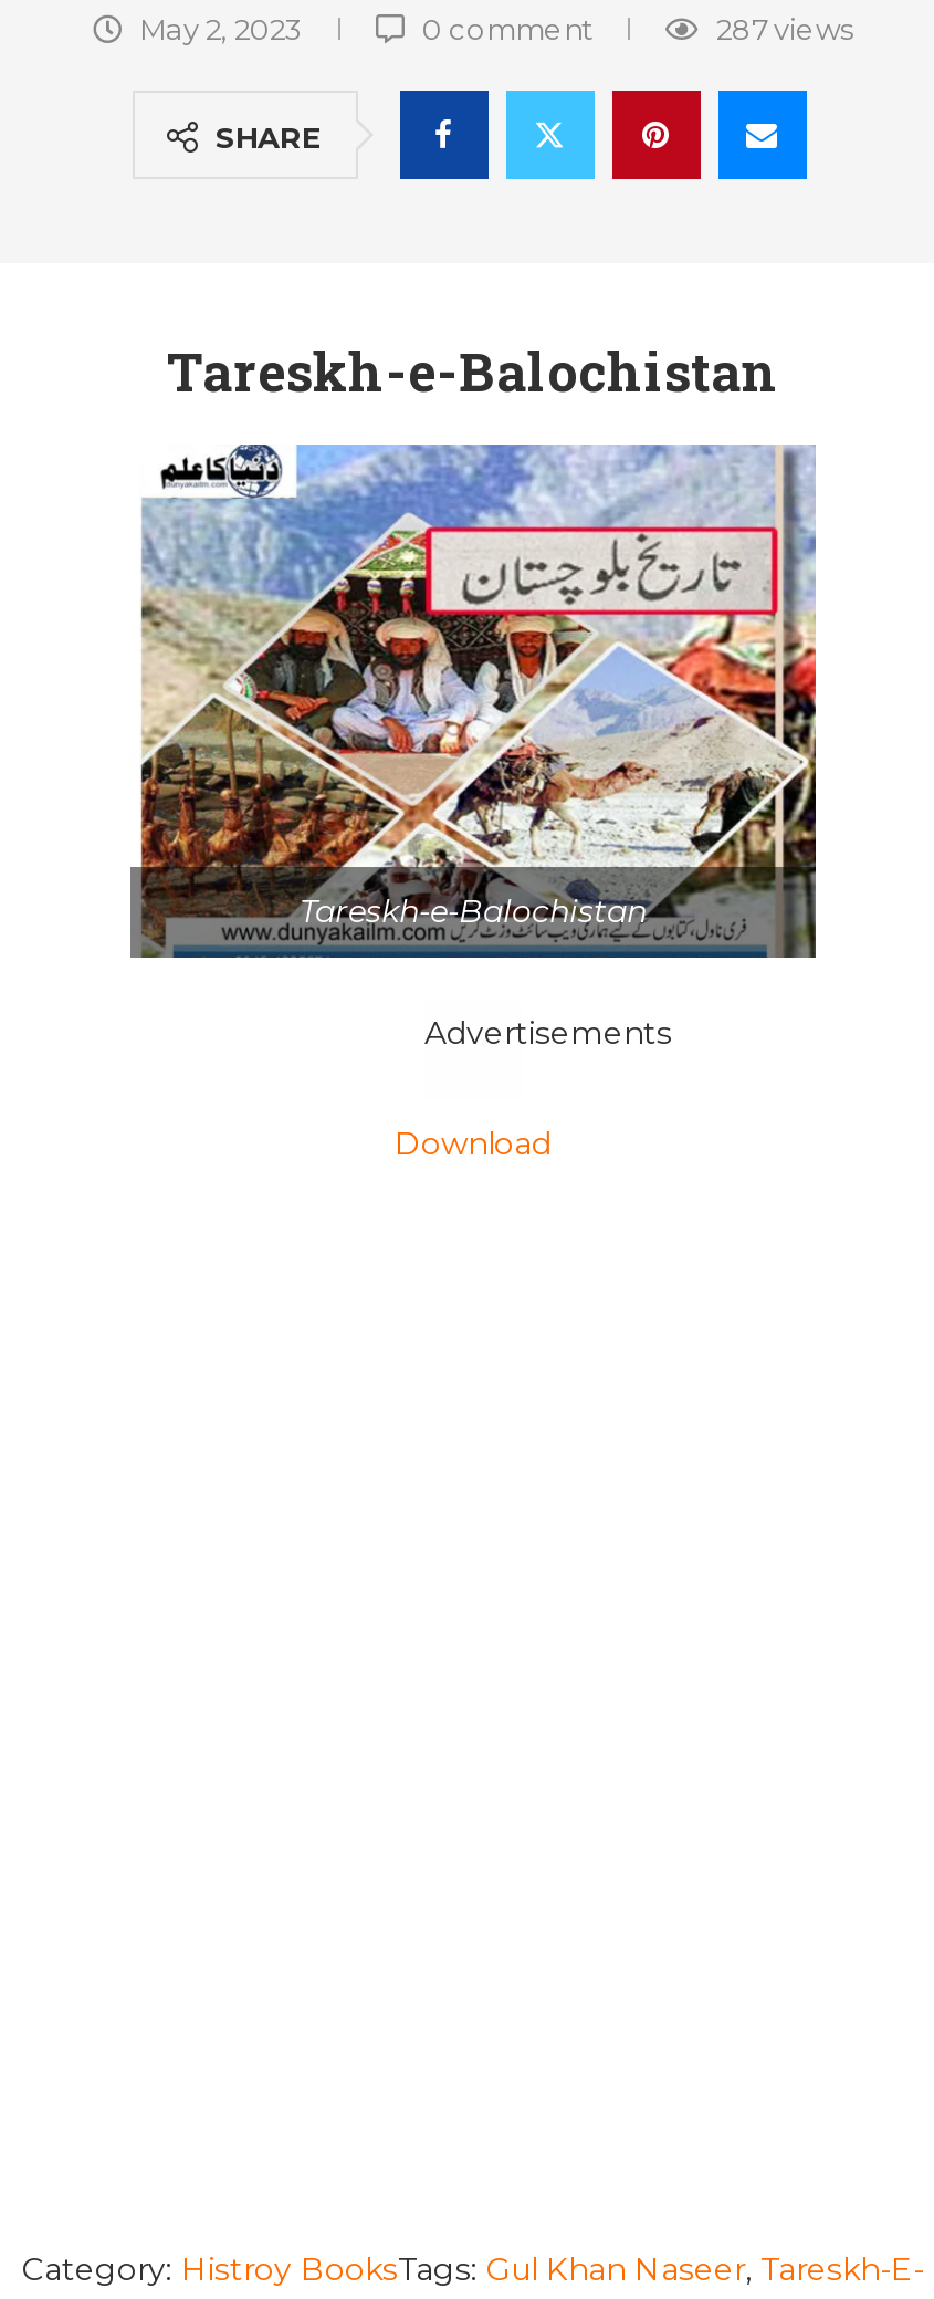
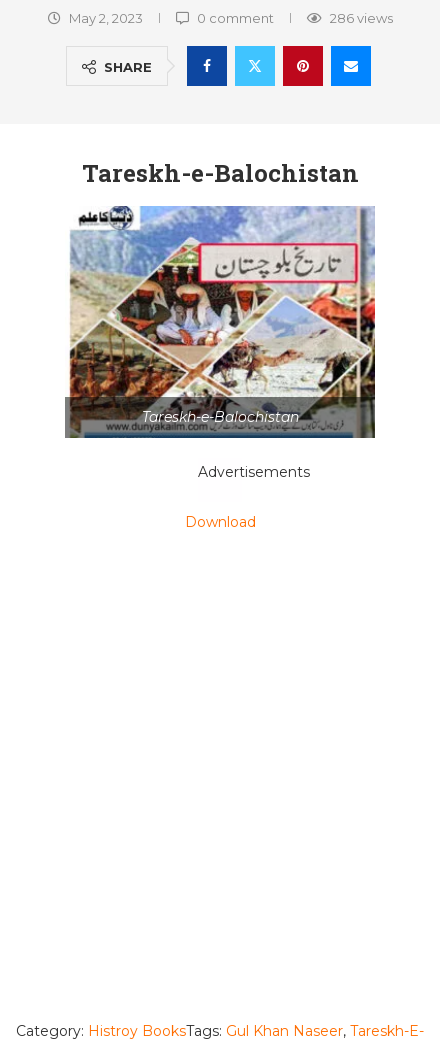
- 287views
+ 286views
